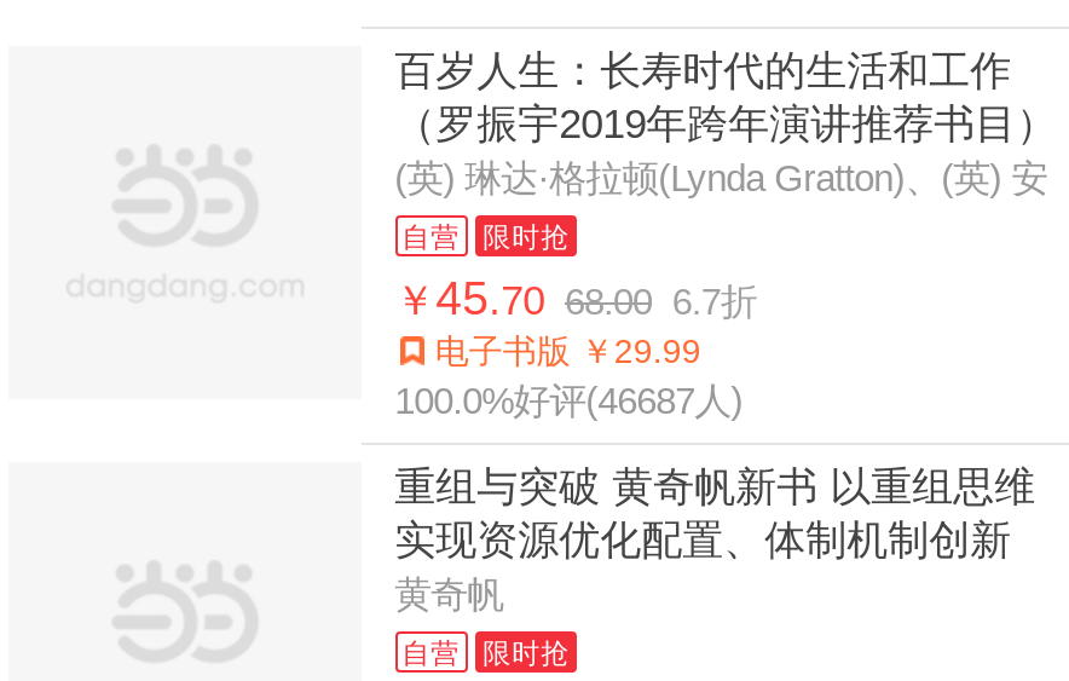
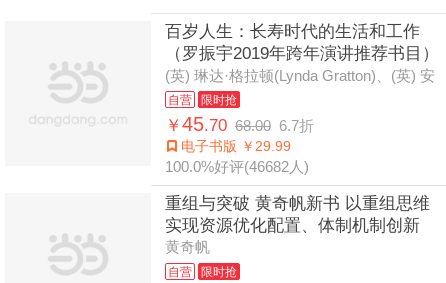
- 100.0%好评(46687人)
+ 100.0%好评(46682人)
